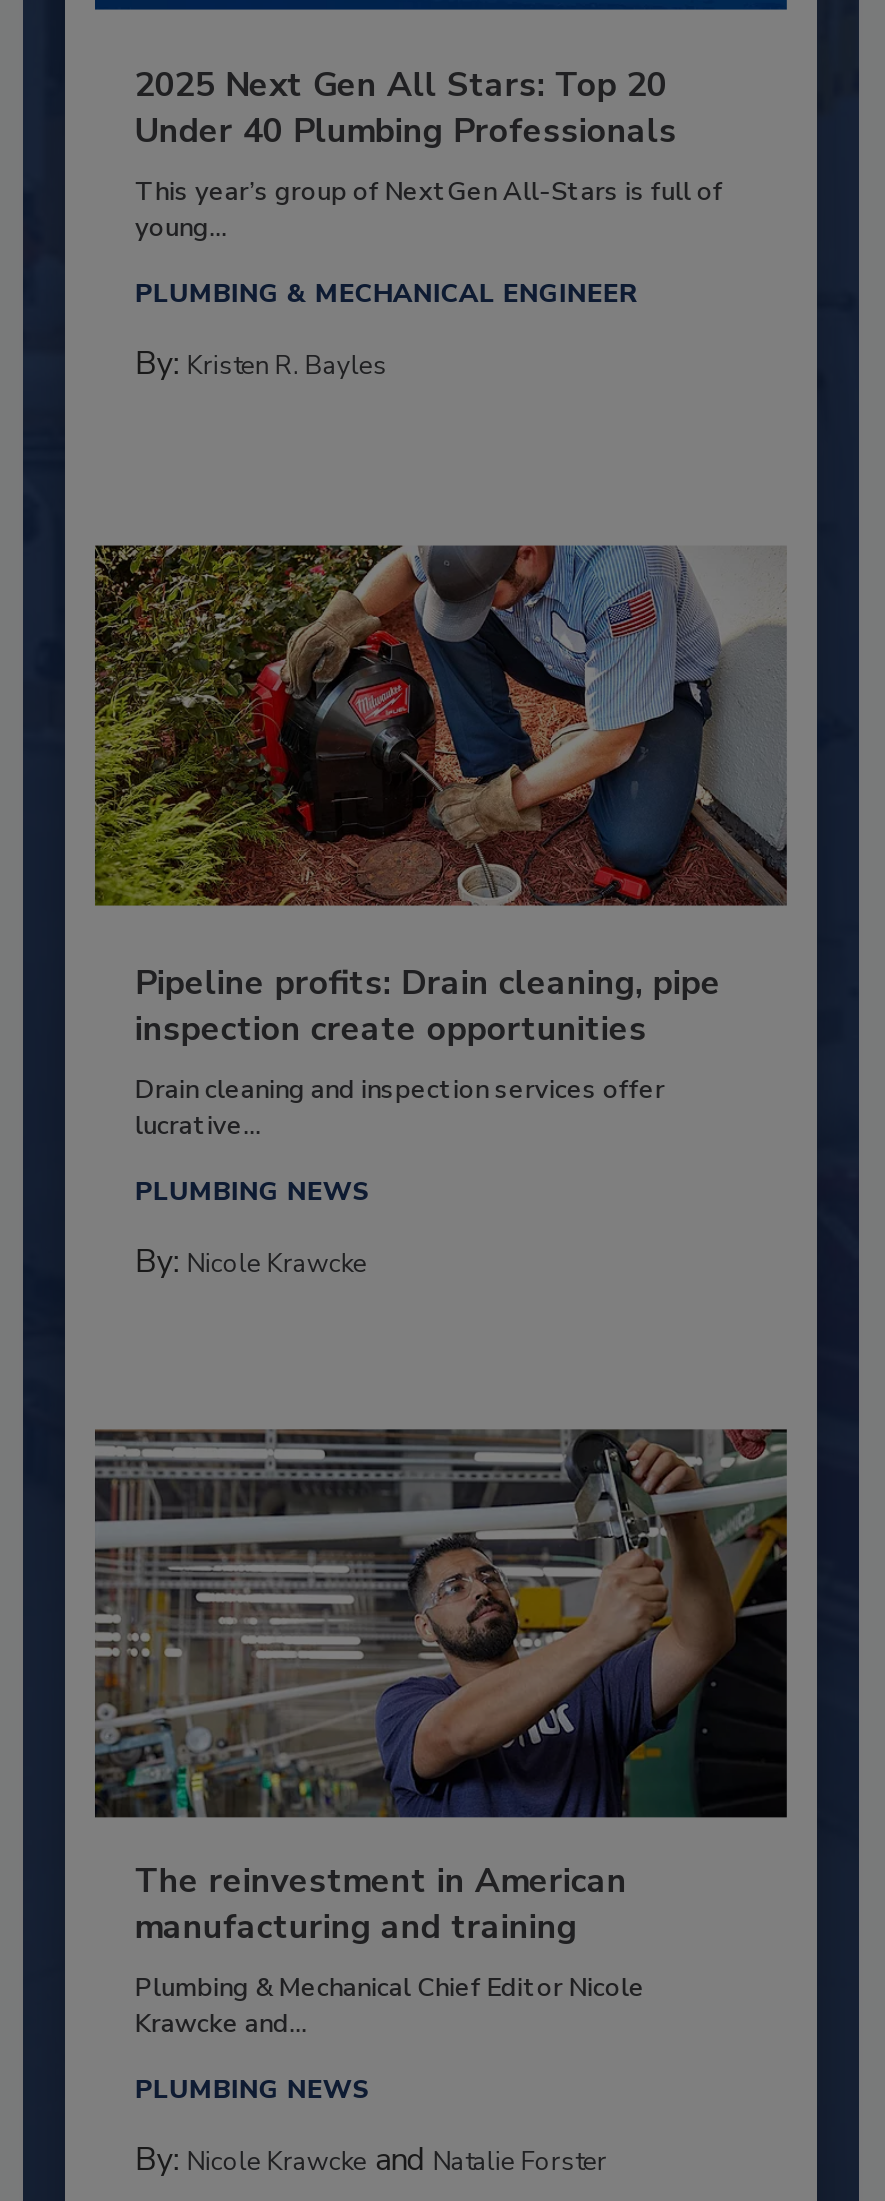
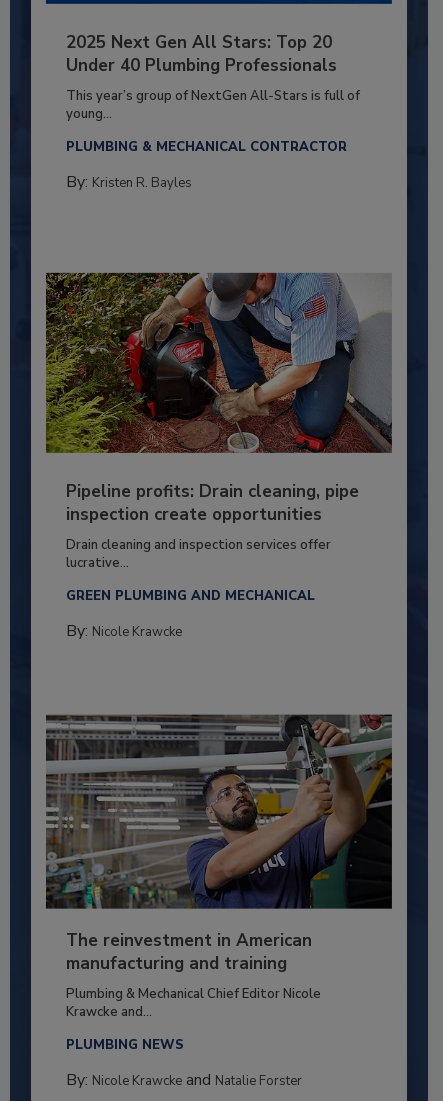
- PLUMBING & MECHANICAL ENGINEER
+ PLUMBING & MECHANICAL CONTRACTOR

- PLUMBING NEWS
+ GREEN PLUMBING AND MECHANICAL
